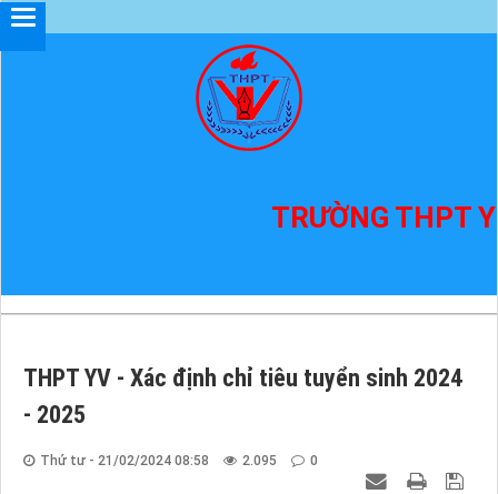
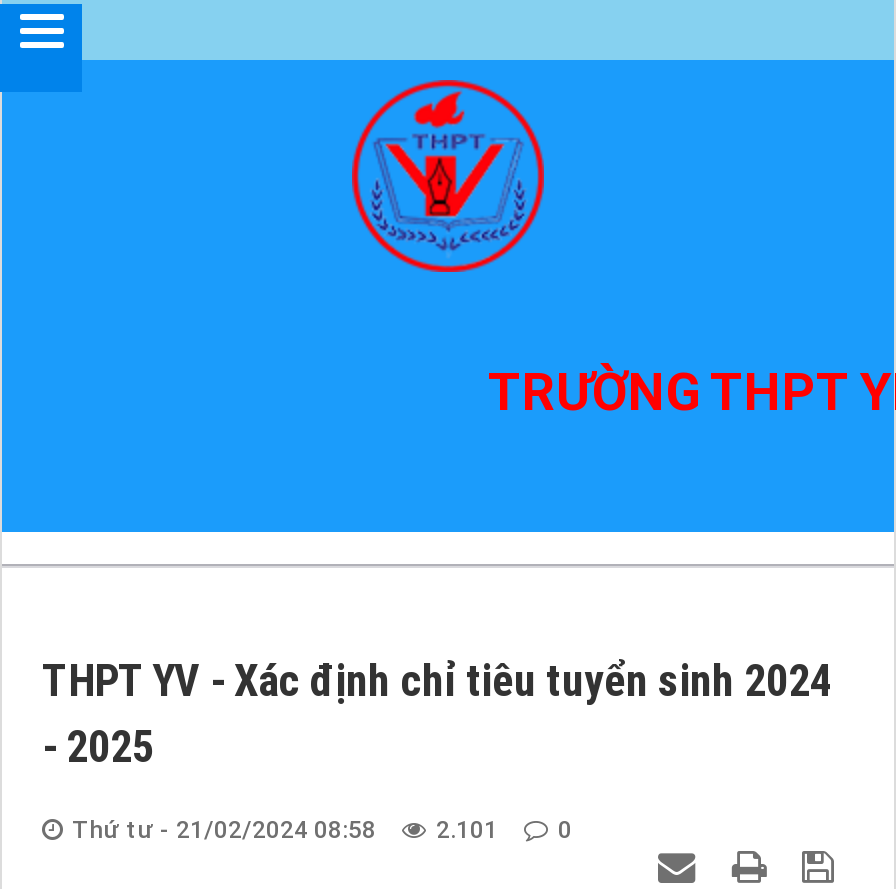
- 2.095
+ 2.101
